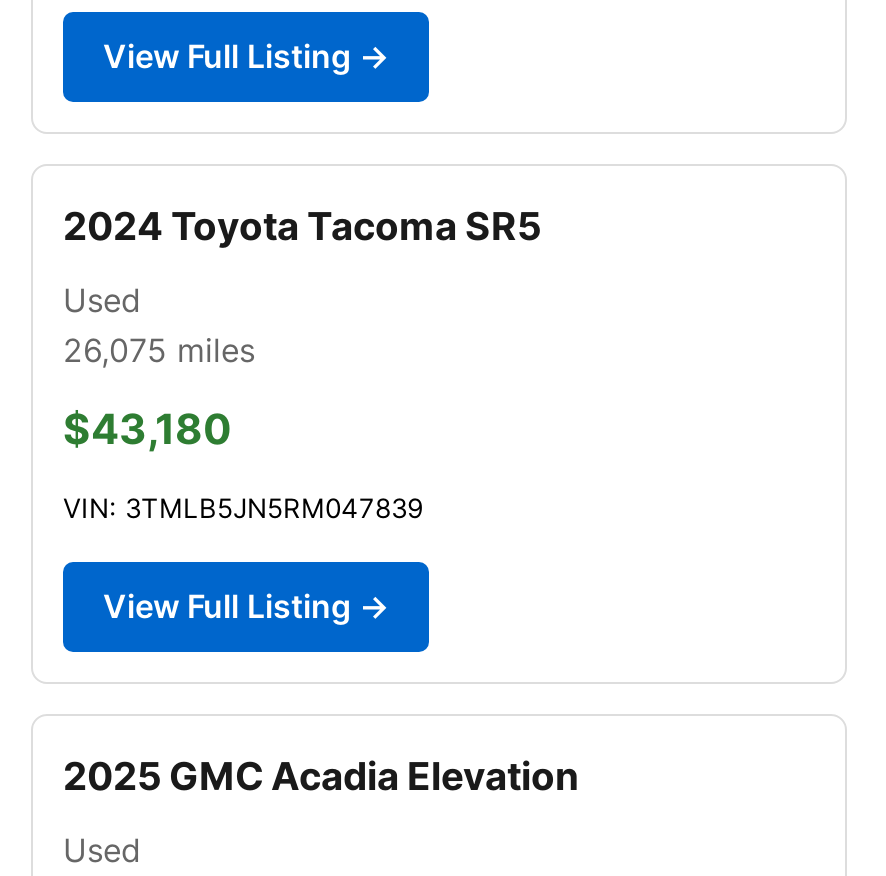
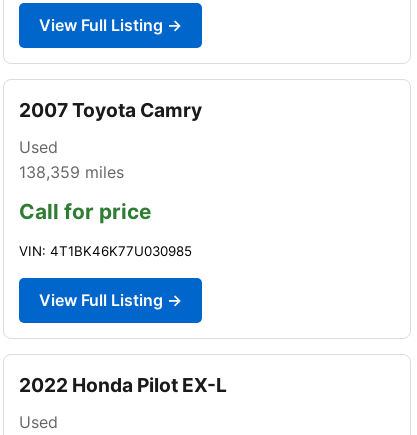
- 2024 Toyota Tacoma SR5
+ 2007 Toyota Camry

- 26,075 miles
+ 138,359 miles

- $43,180
+ Call for price

- VIN: 3TMLB5JN5RM047839
+ VIN: 4T1BK46K77U030985

- 2025 GMC Acadia Elevation
+ 2022 Honda Pilot EX-L
